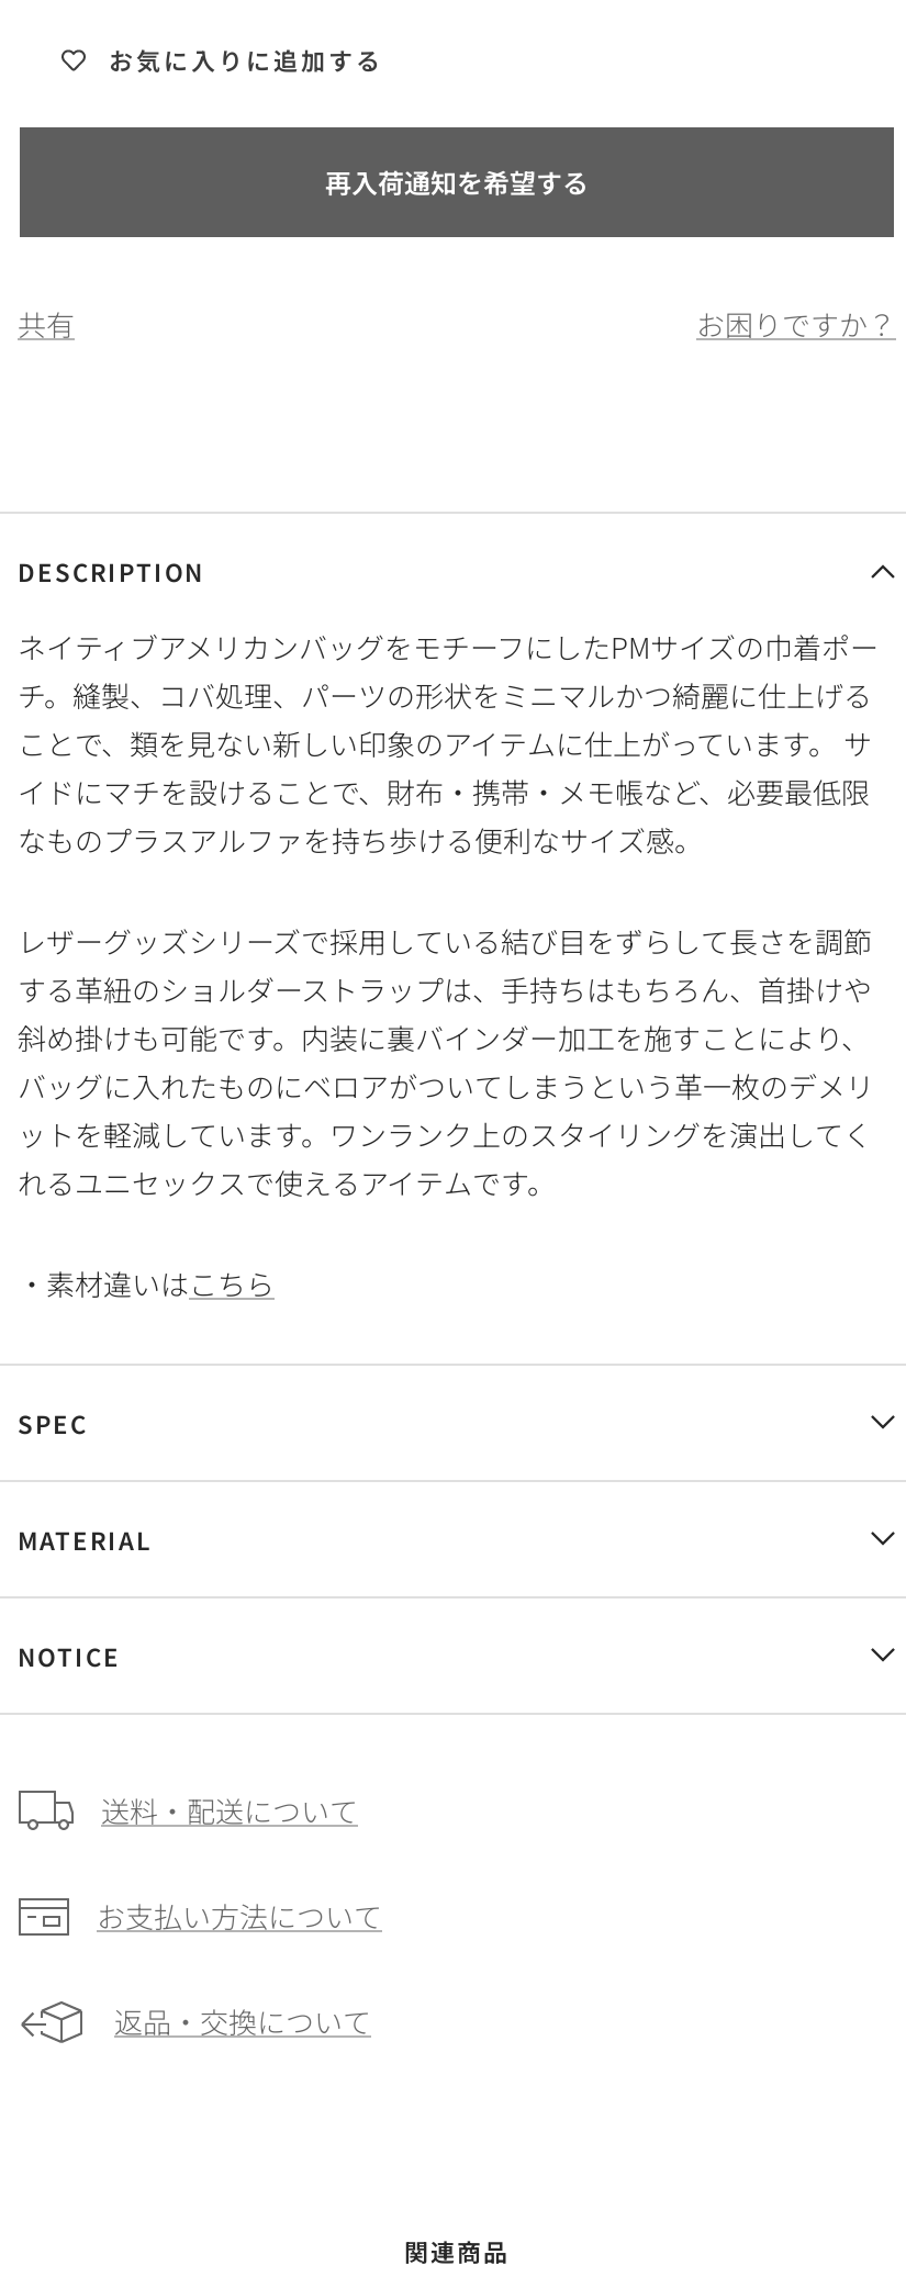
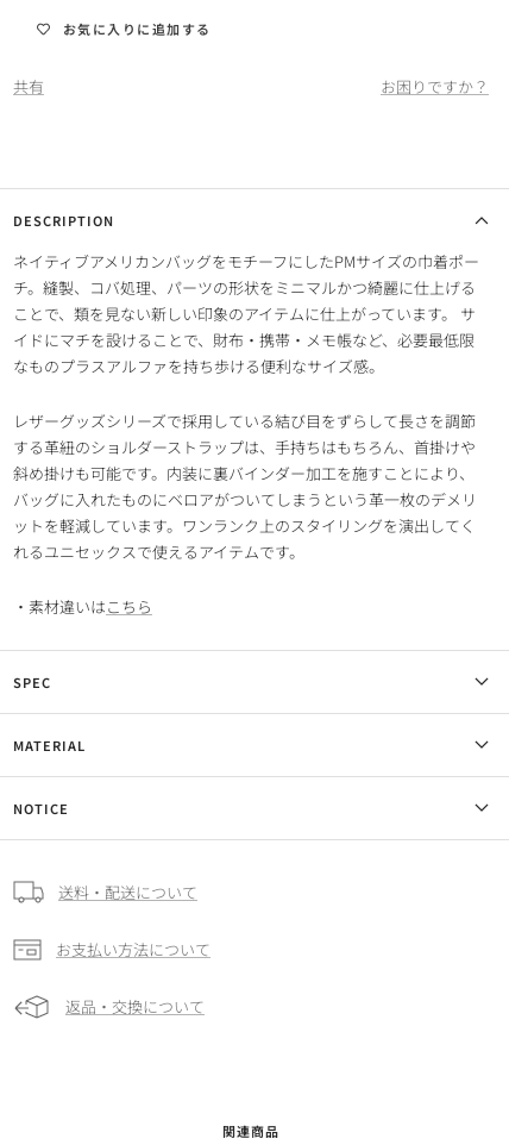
- 再入荷通知を希望する
